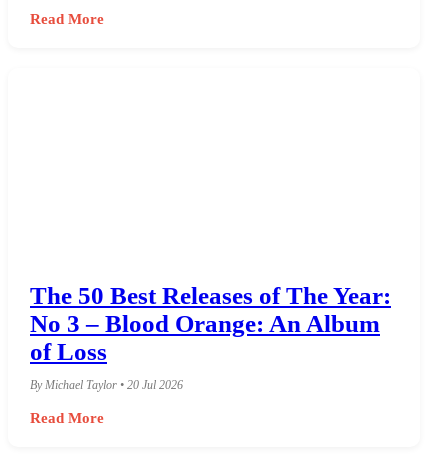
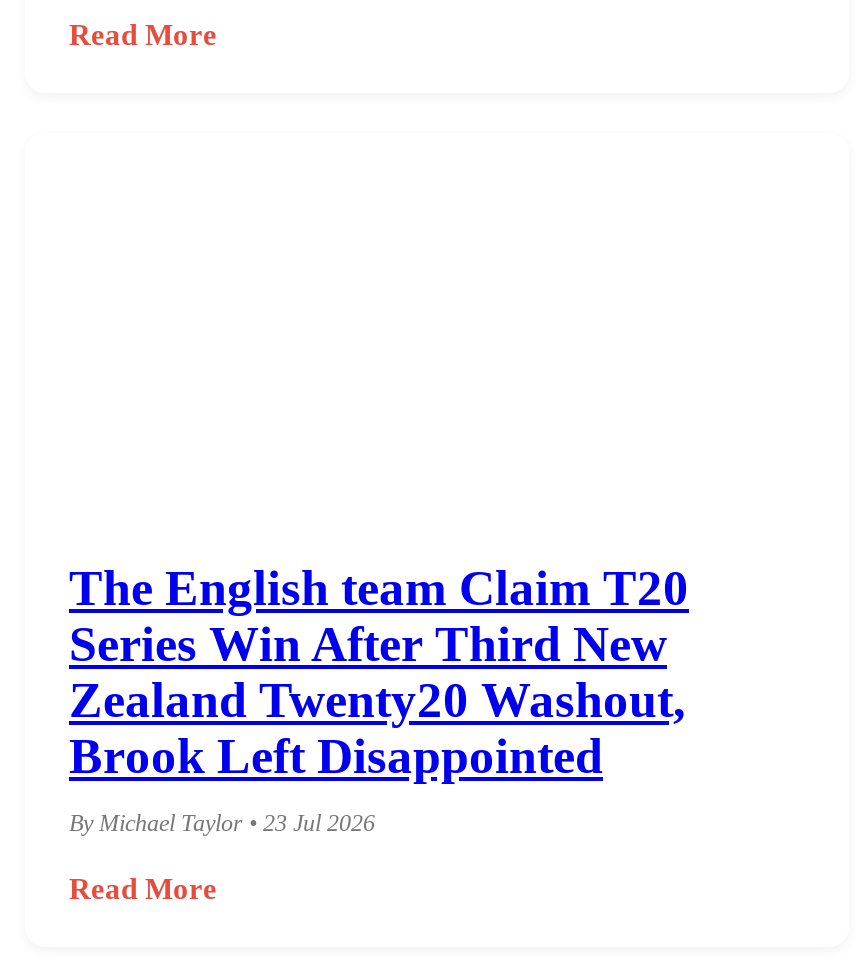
- The 50 Best Releases of The Year:
- No 3 – Blood Orange: An Album
- of Loss
+ The English team Claim T20
+ Series Win After Third New
+ Zealand Twenty20 Washout,
+ Brook Left Disappointed

- By Michael Taylor • 20 Jul 2026
+ By Michael Taylor • 23 Jul 2026
